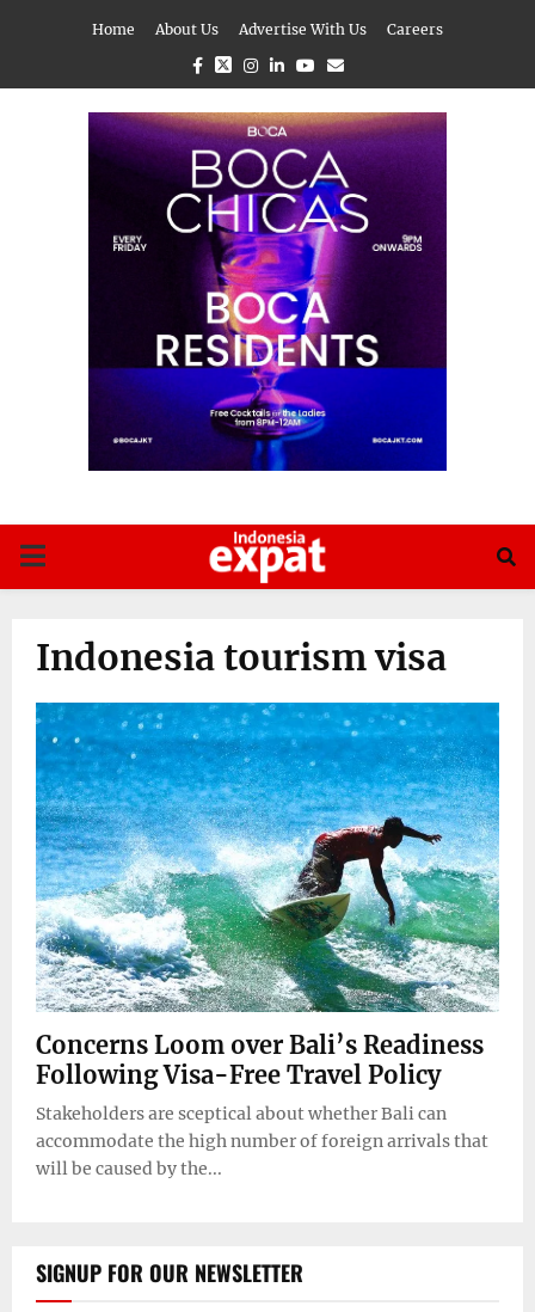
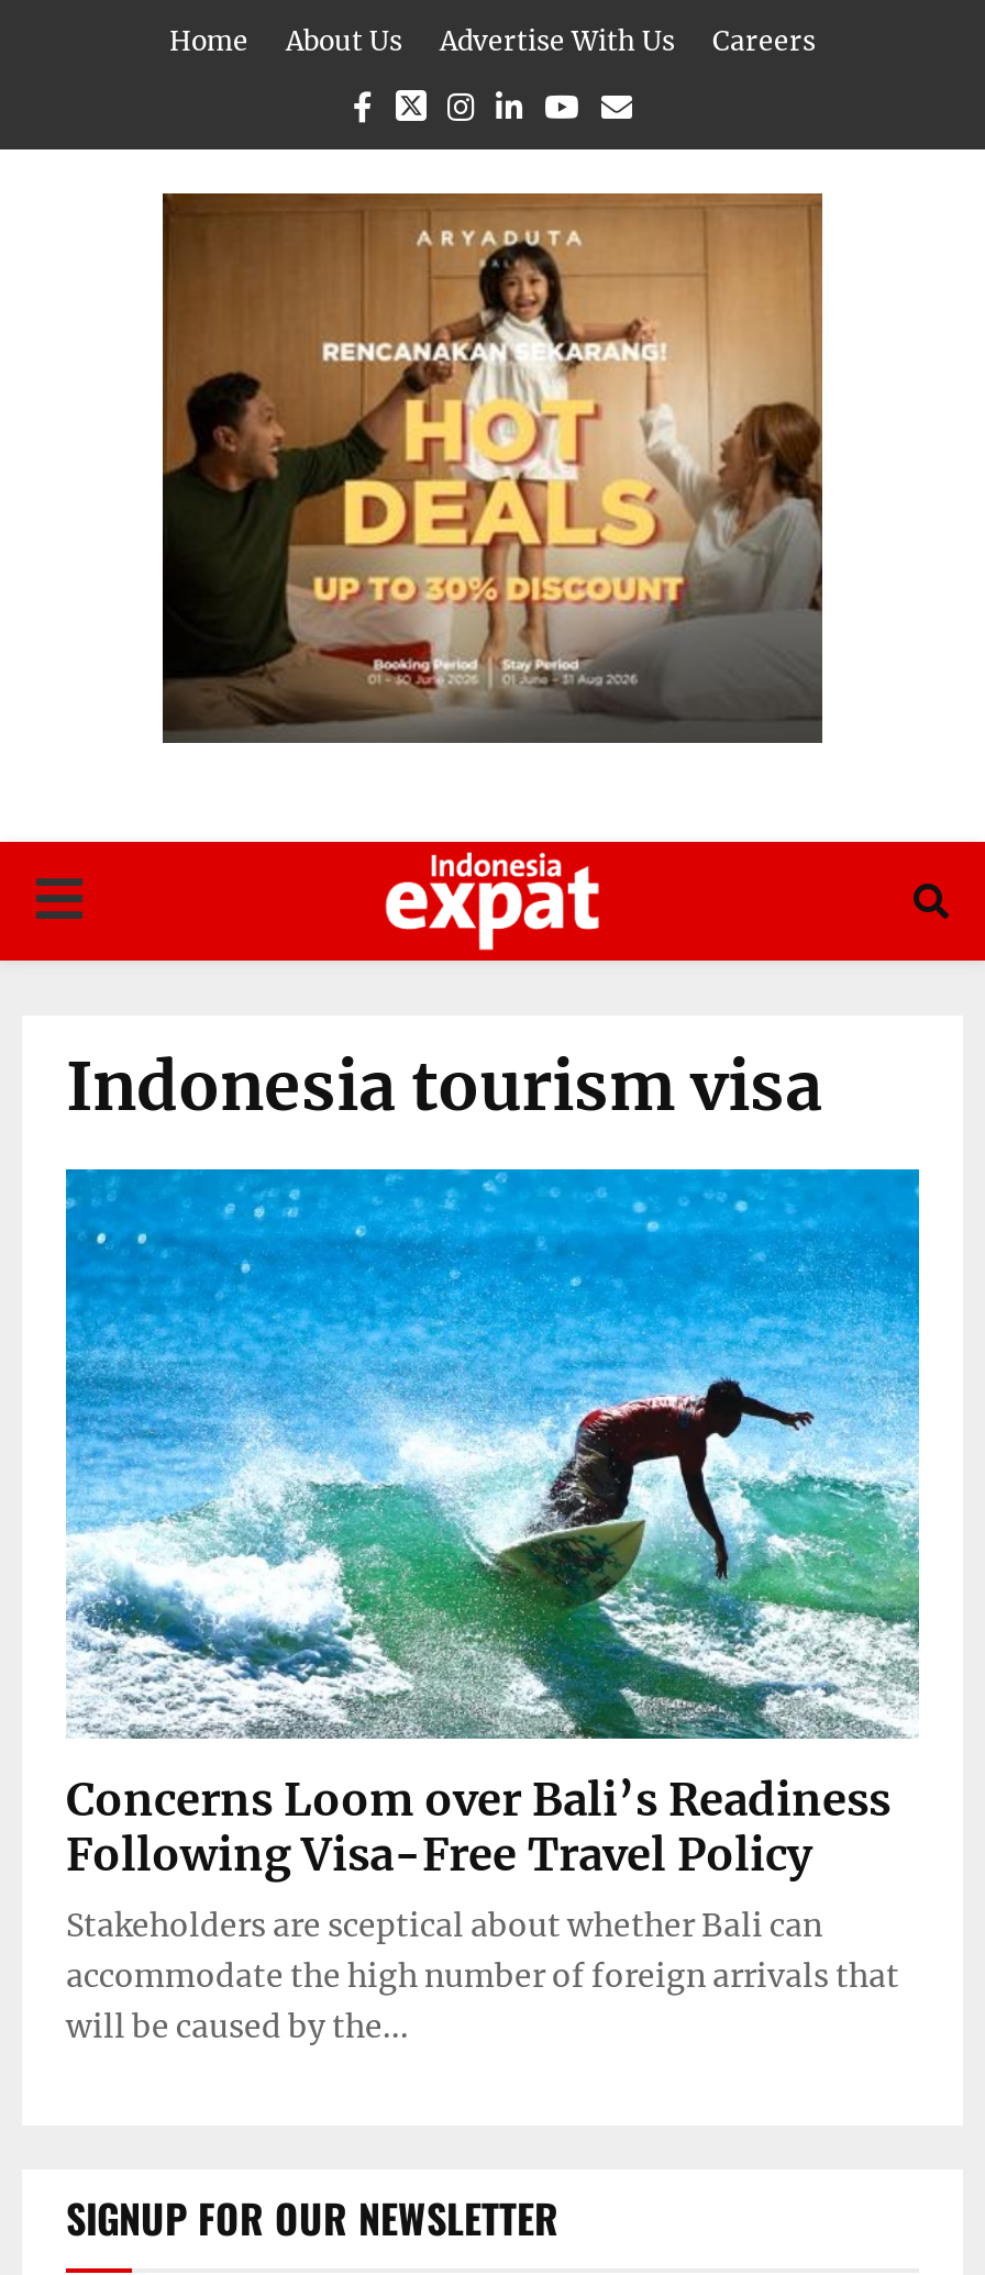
- [image]
+ [image]
